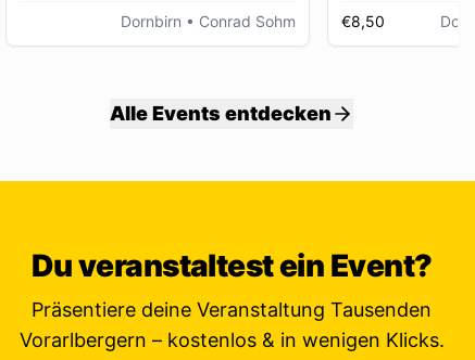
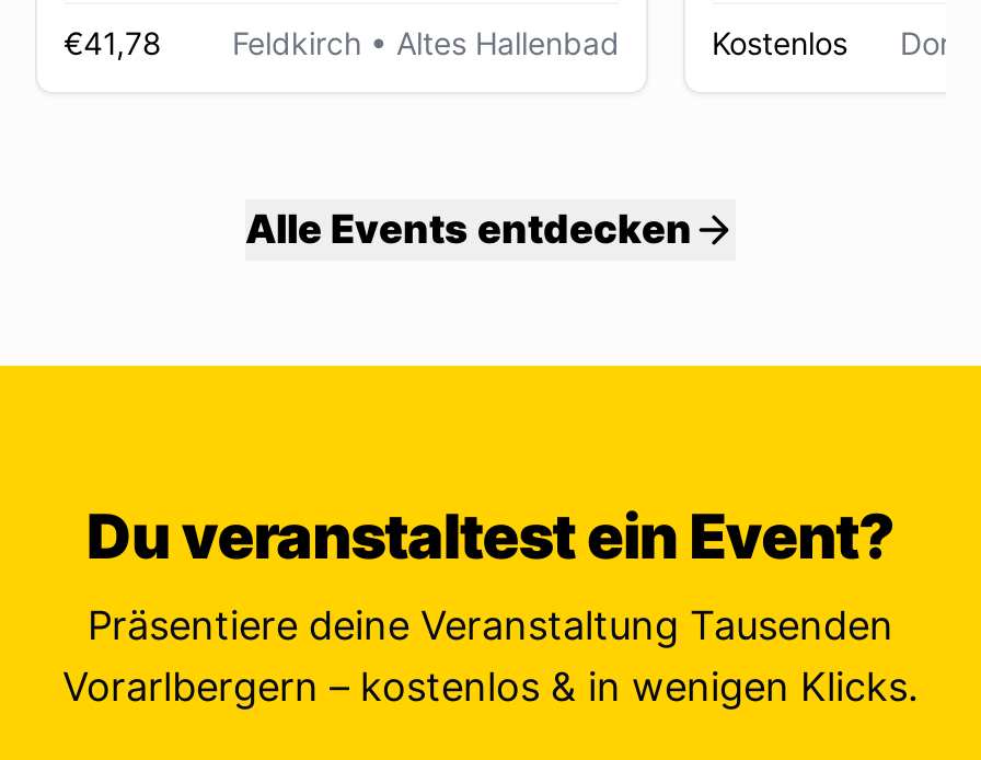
- Dornbirn • Conrad Sohm
+ €41,78
+ Feldkirch • Altes Hallenbad

- €8,50
+ Kostenlos
